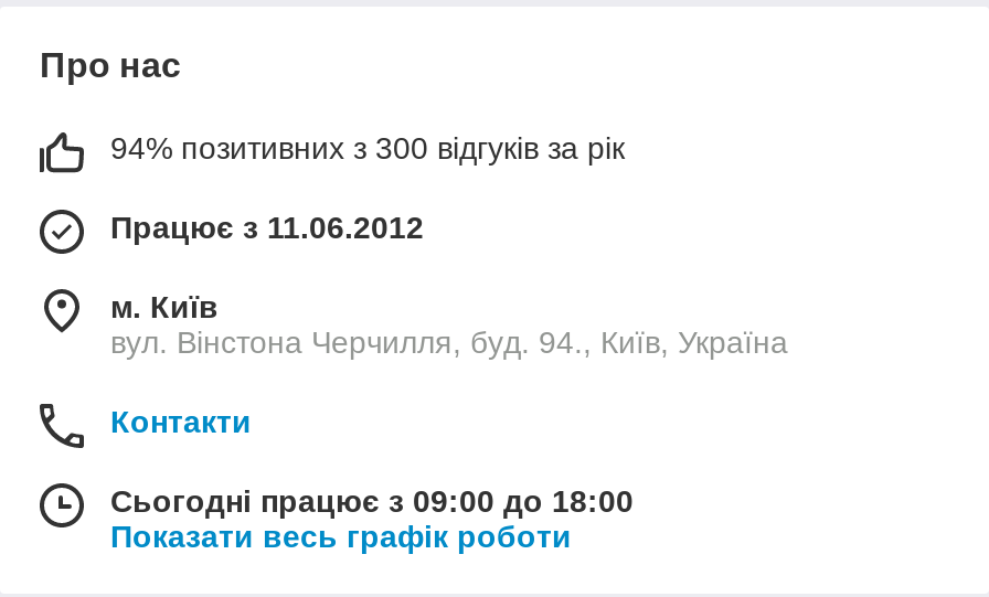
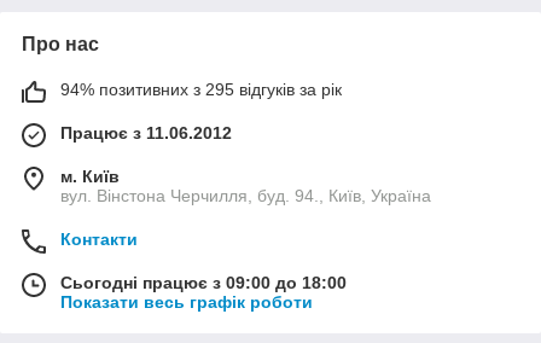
- 94% позитивних з 300 відгуків за рік
+ 94% позитивних з 295 відгуків за рік
